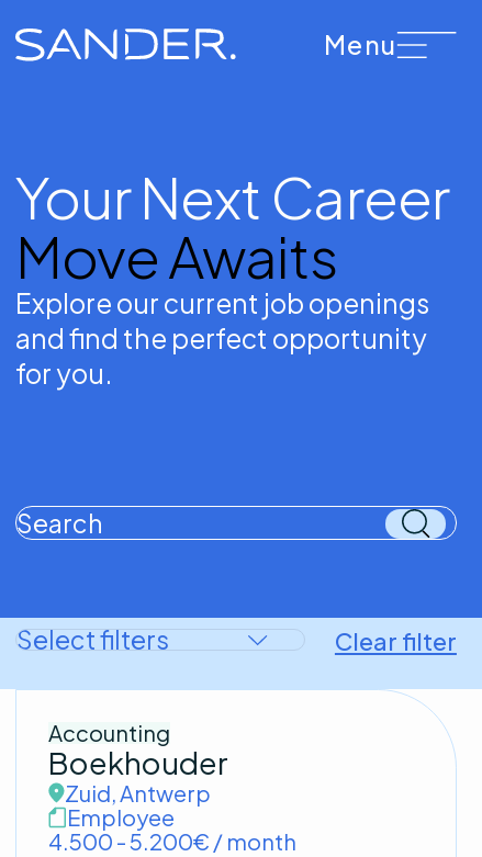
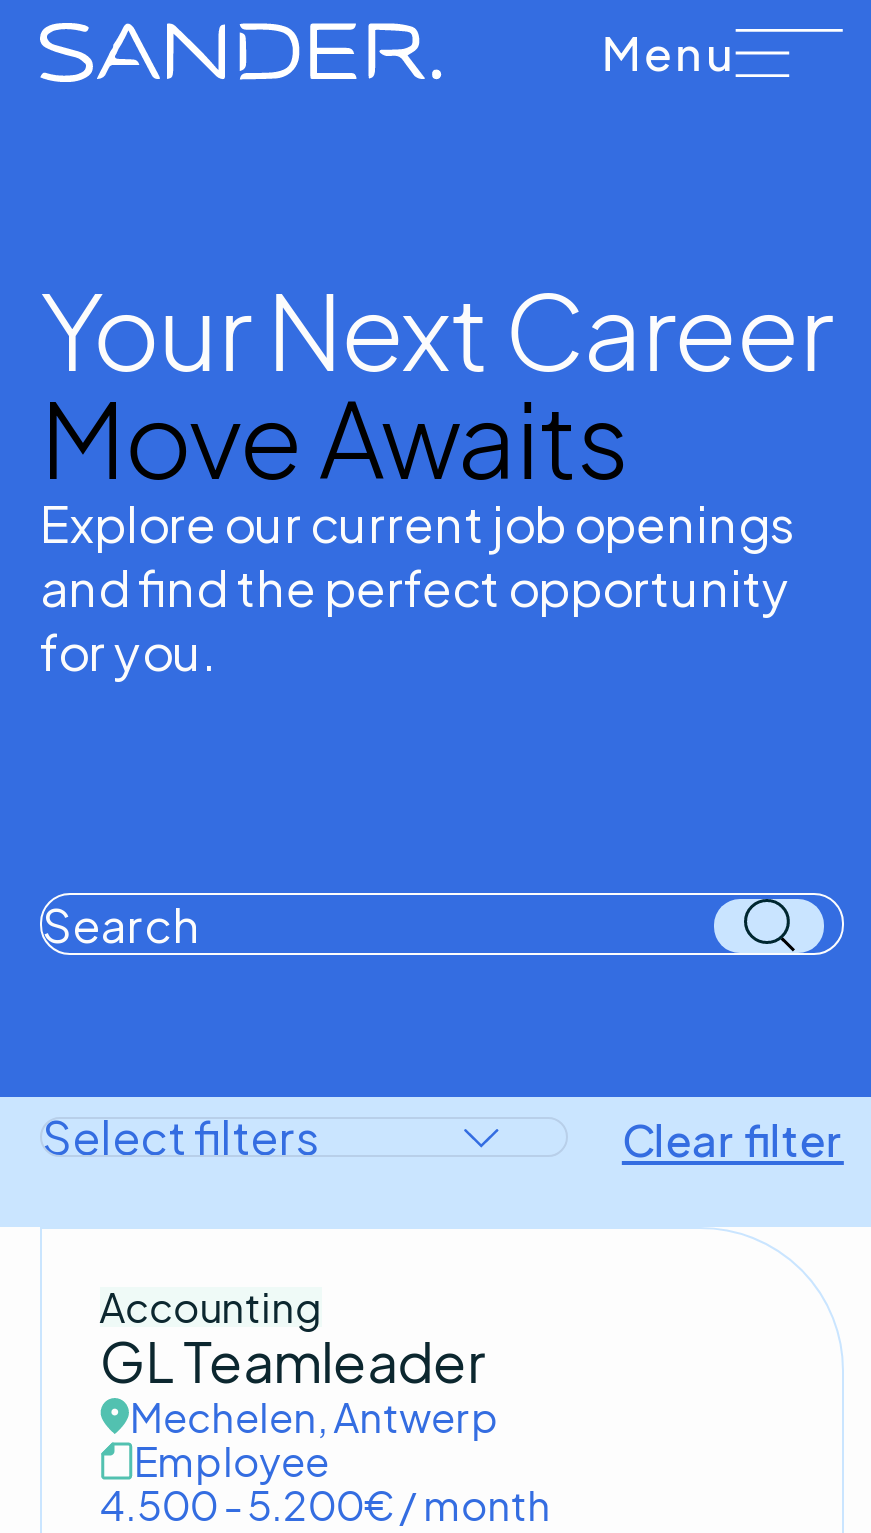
- Boekhouder
- Zuid, Antwerp
+ GL Teamleader
+ Mechelen, Antwerp
